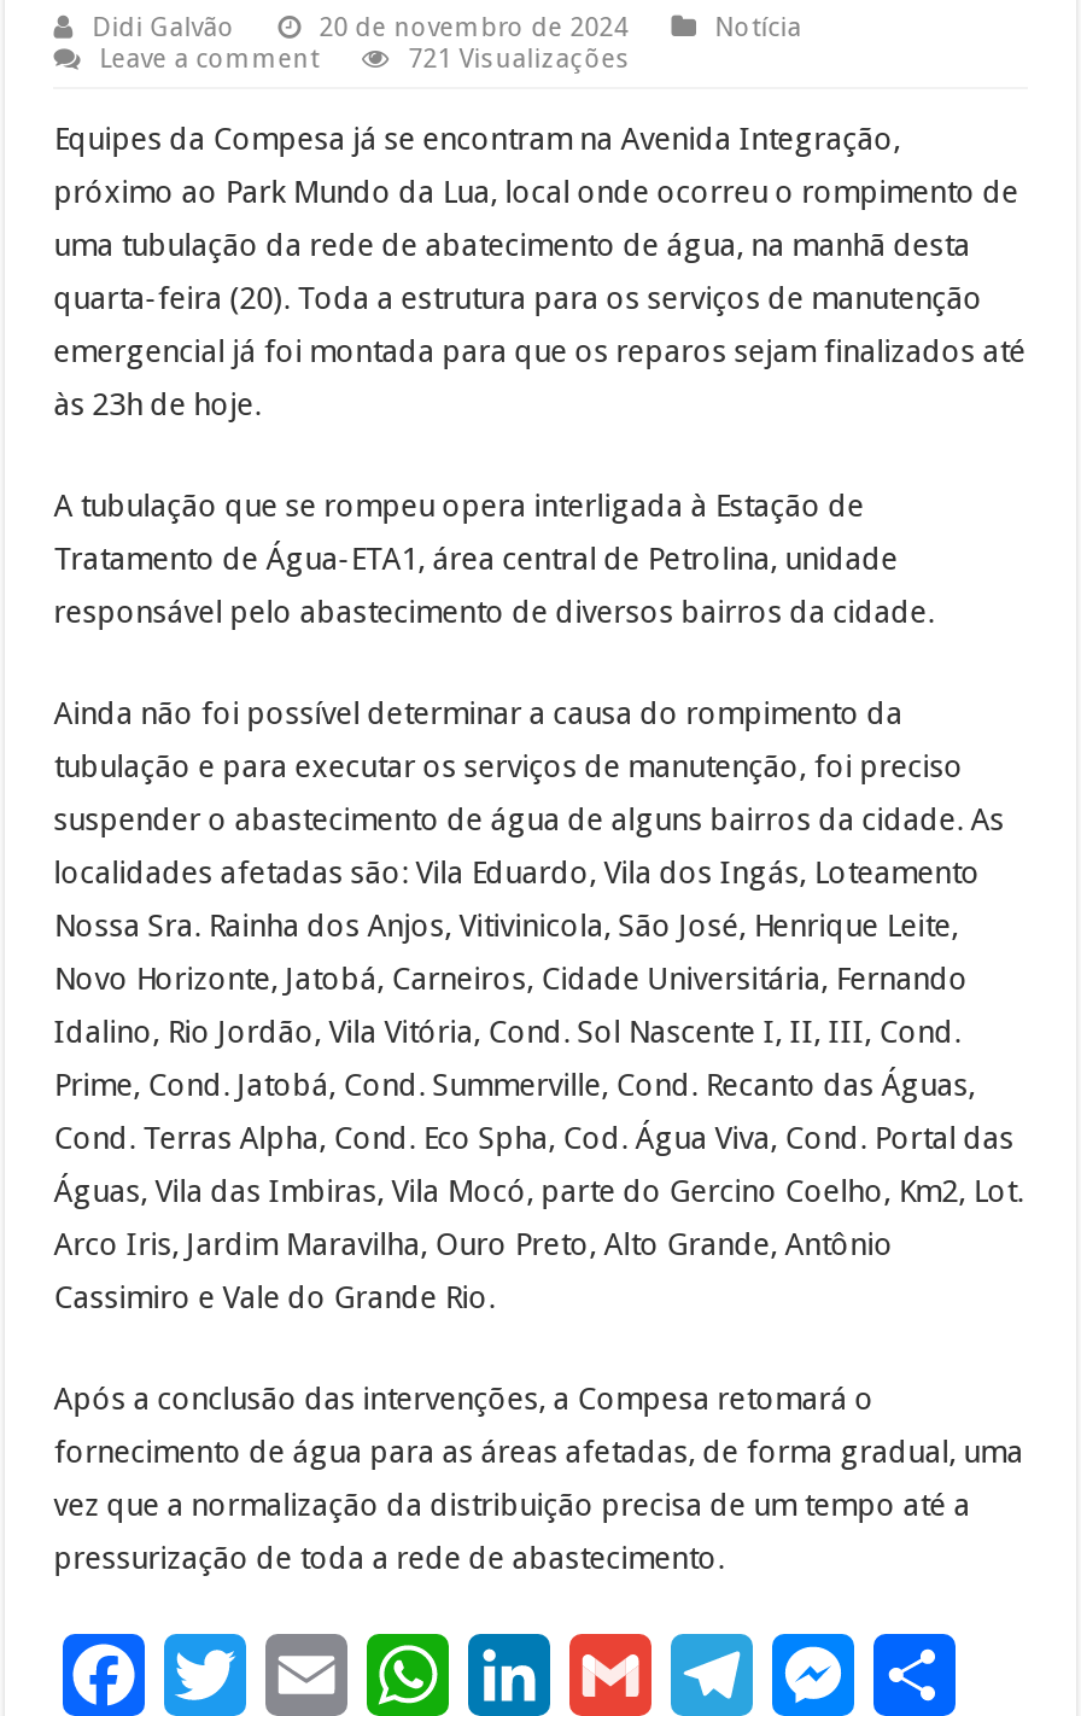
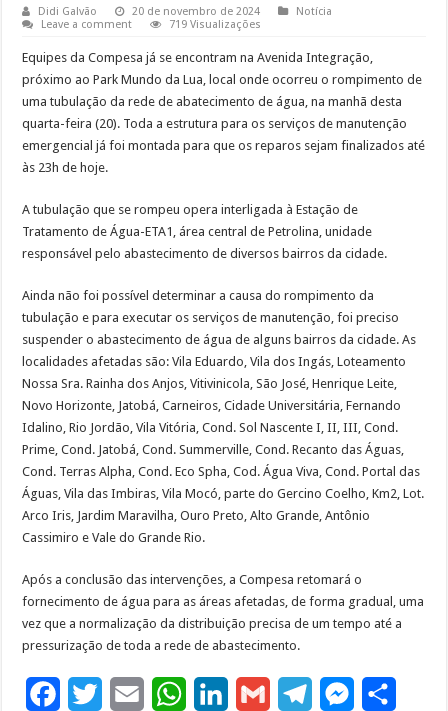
- 721 Visualizações
+ 719 Visualizações
